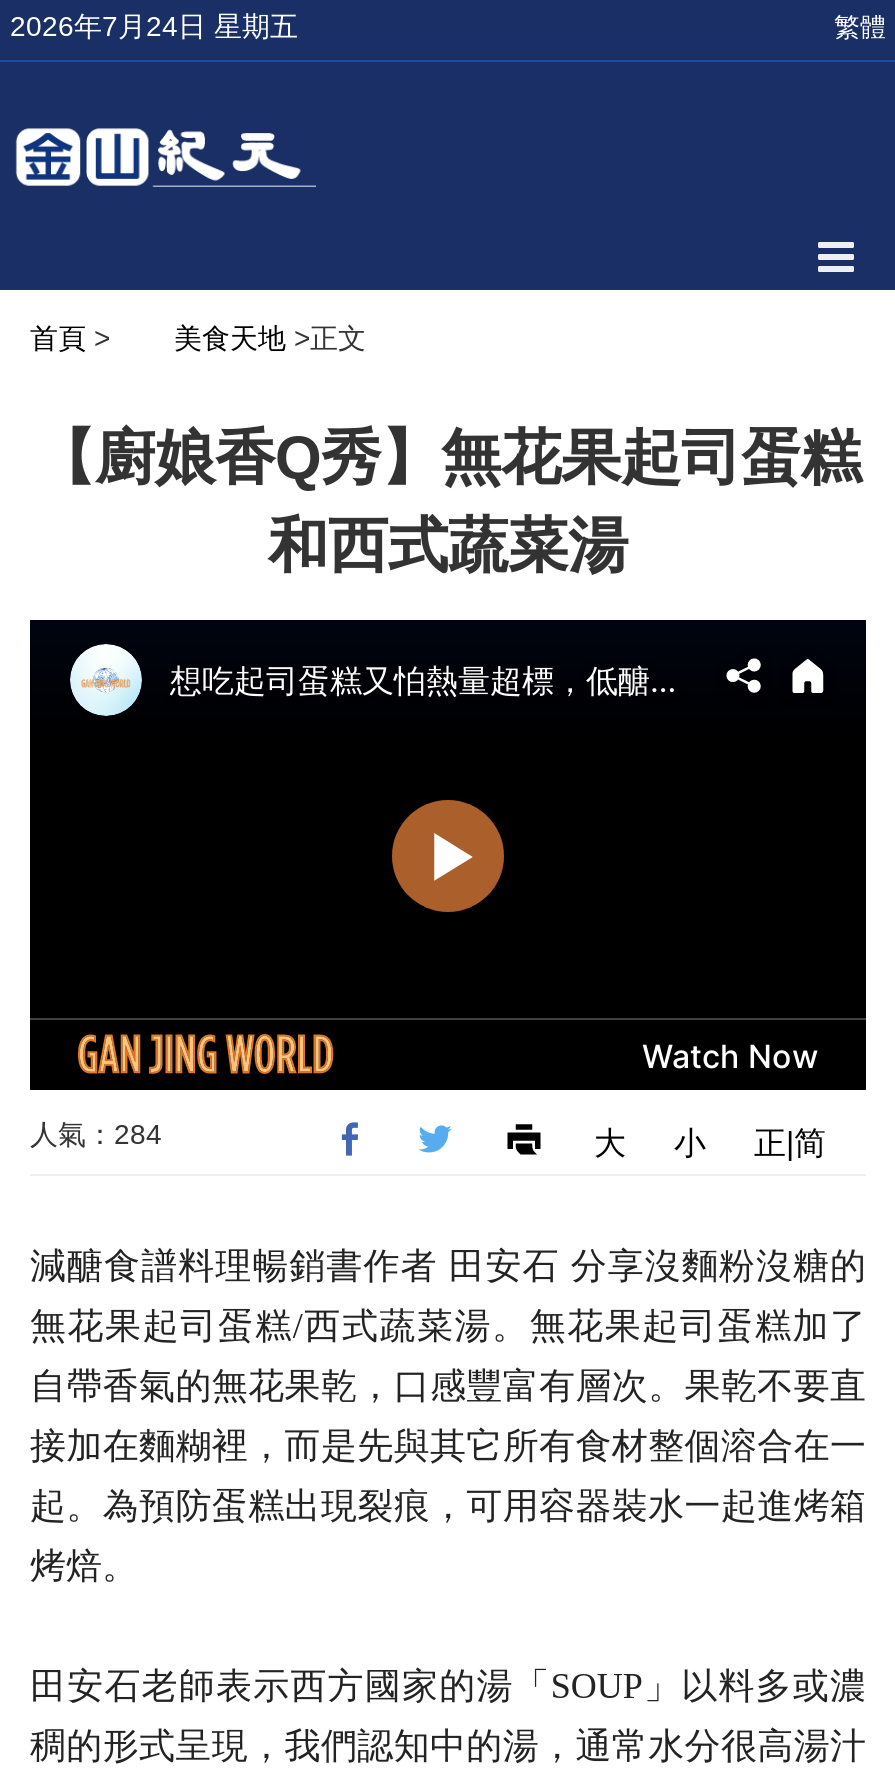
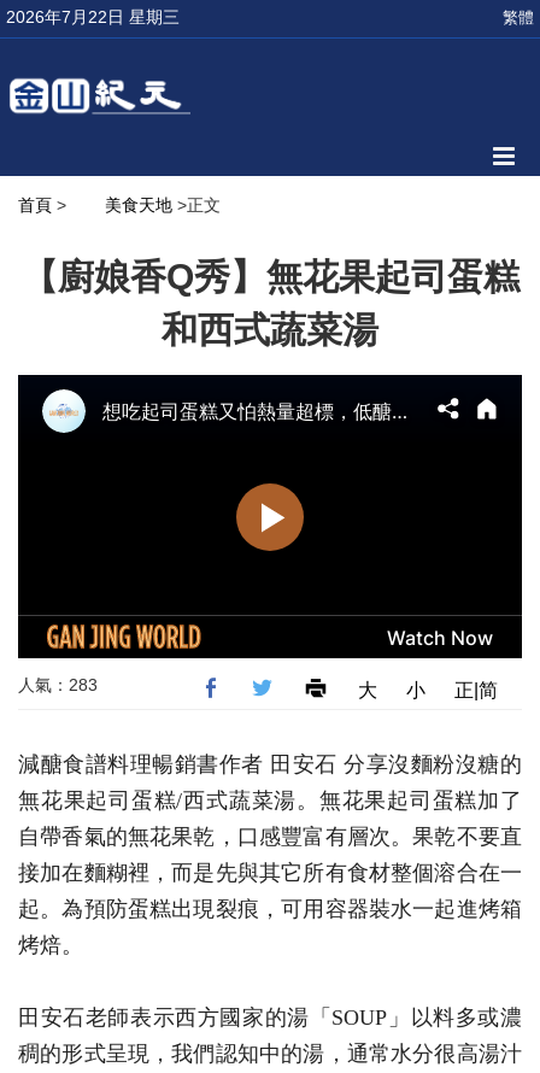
- 2026年7月24日 星期五
+ 2026年7月22日 星期三

- 人氣：284
+ 人氣：283
